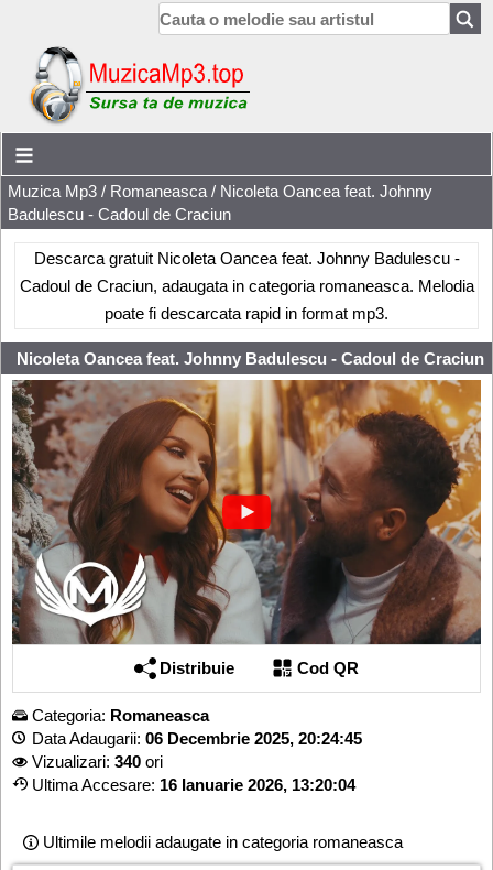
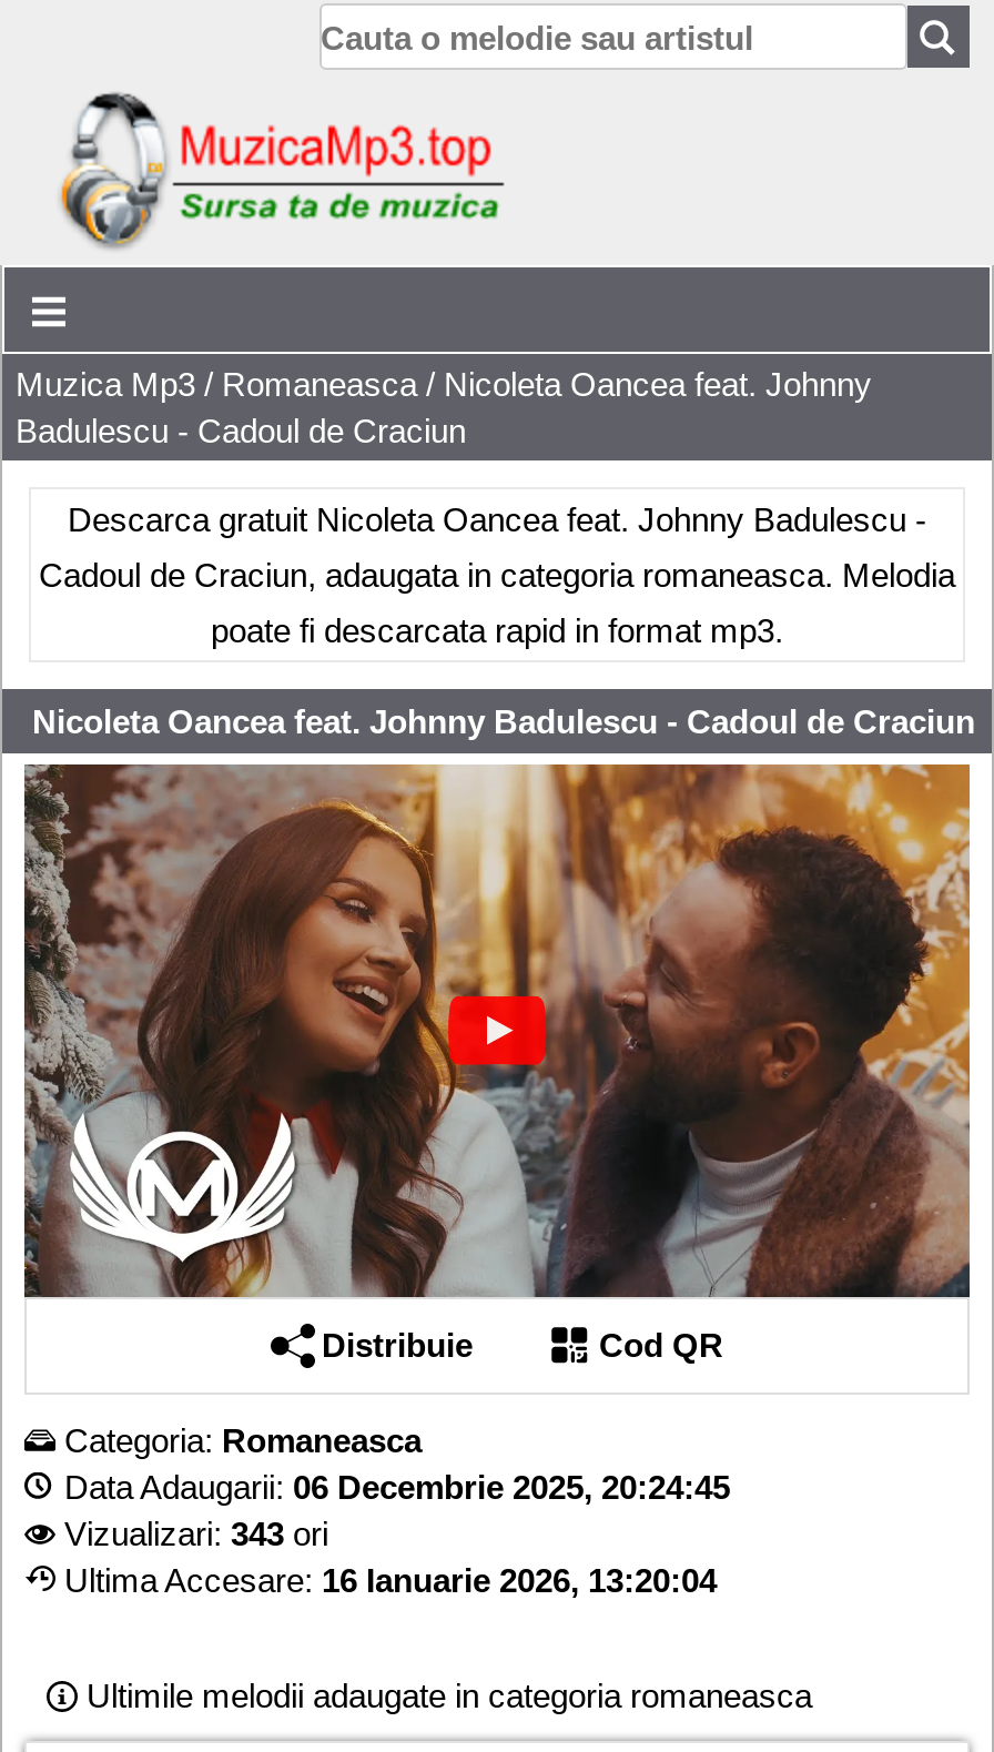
- Vizualizari: 340 ori
+ Vizualizari: 343 ori
